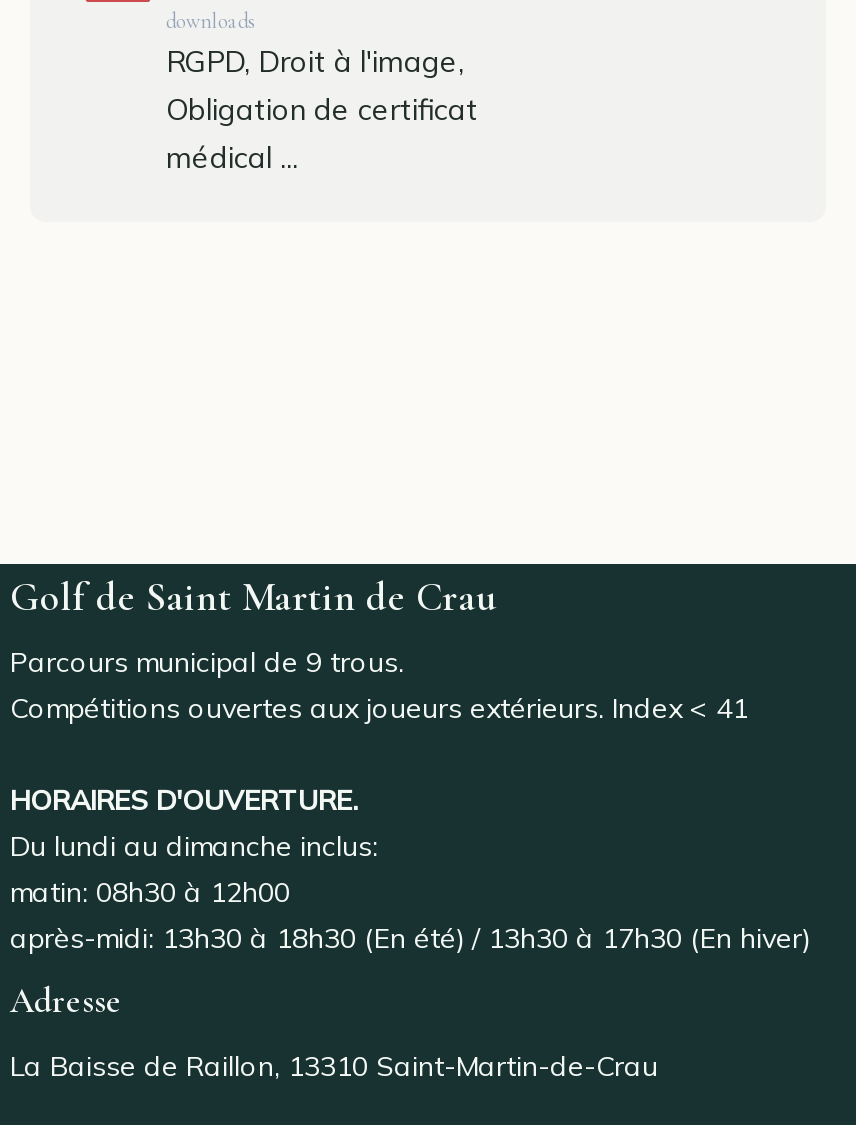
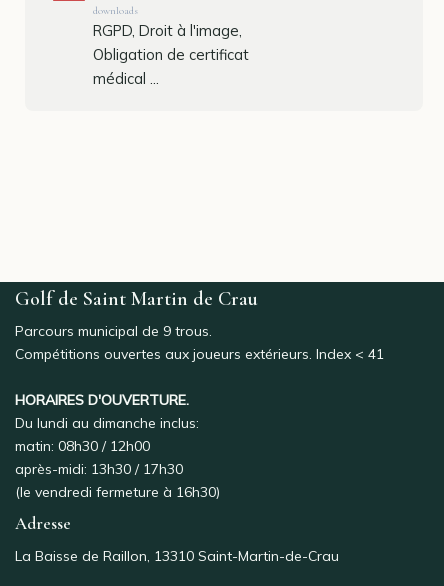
- matin: 08h30 à 12h00
- après-midi: 13h30 à 18h30 (En été) / 13h30 à 17h30 (En hiver)
+ matin: 08h30 / 12h00
+ après-midi: 13h30 / 17h30
+ (le vendredi fermeture à 16h30)
